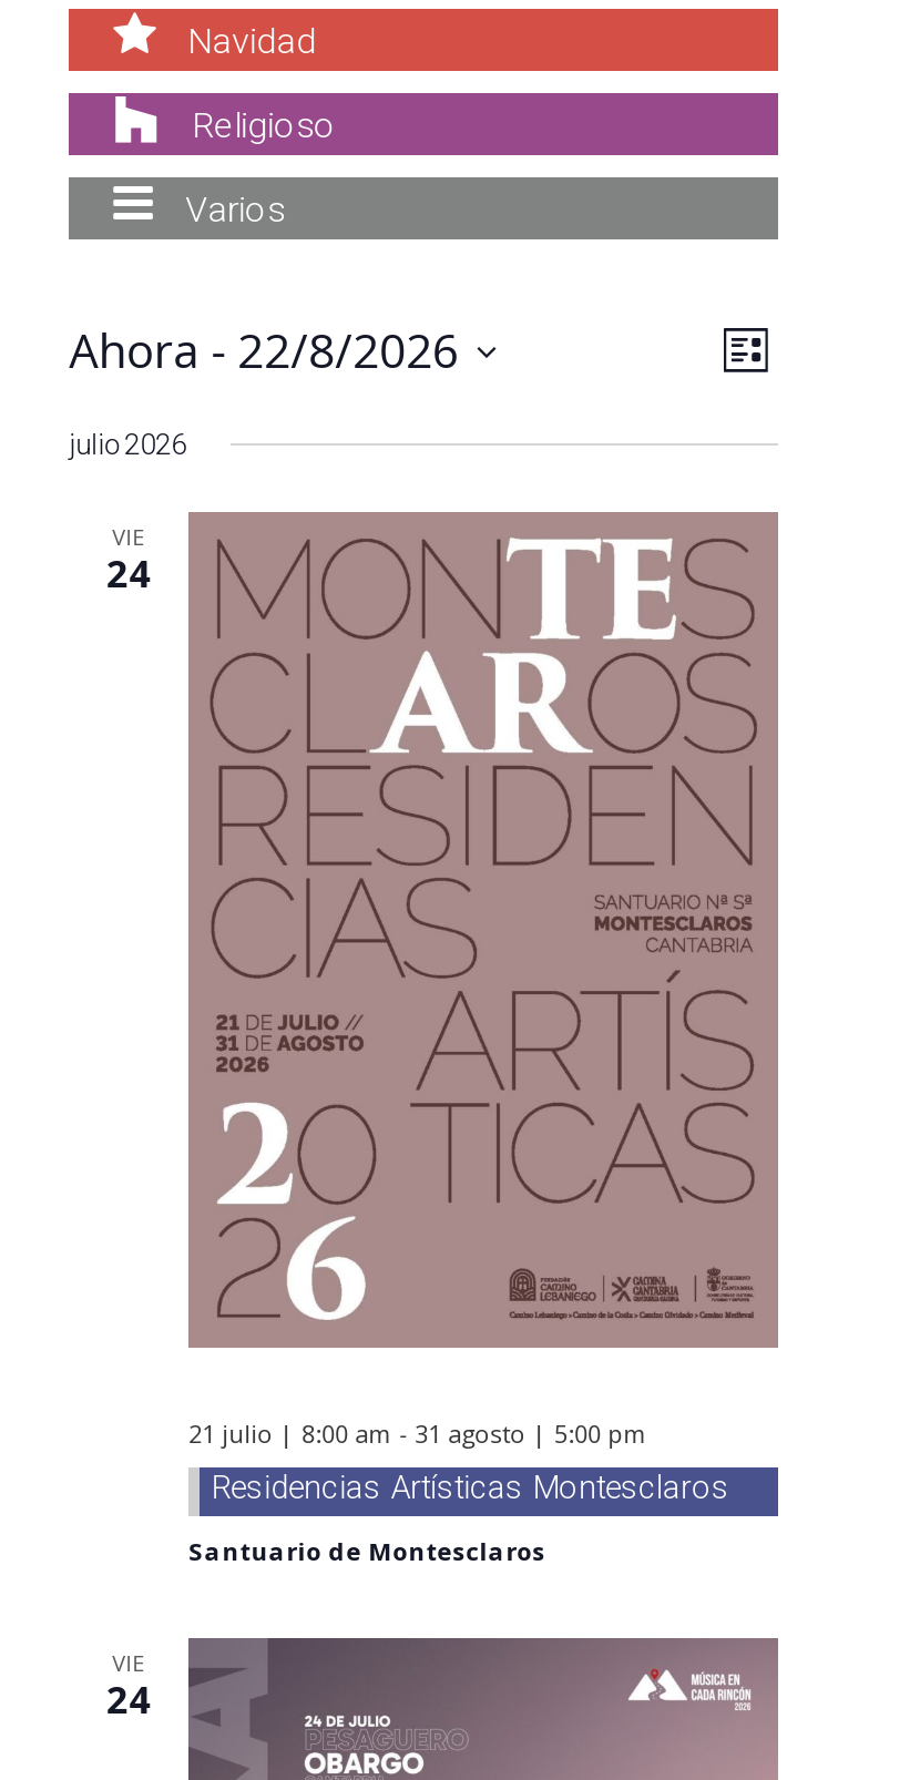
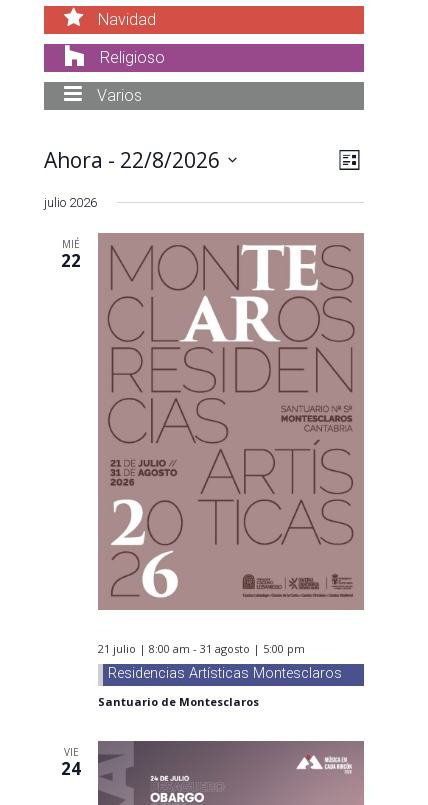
- VIE
- 24
+ MIÉ
+ 22
